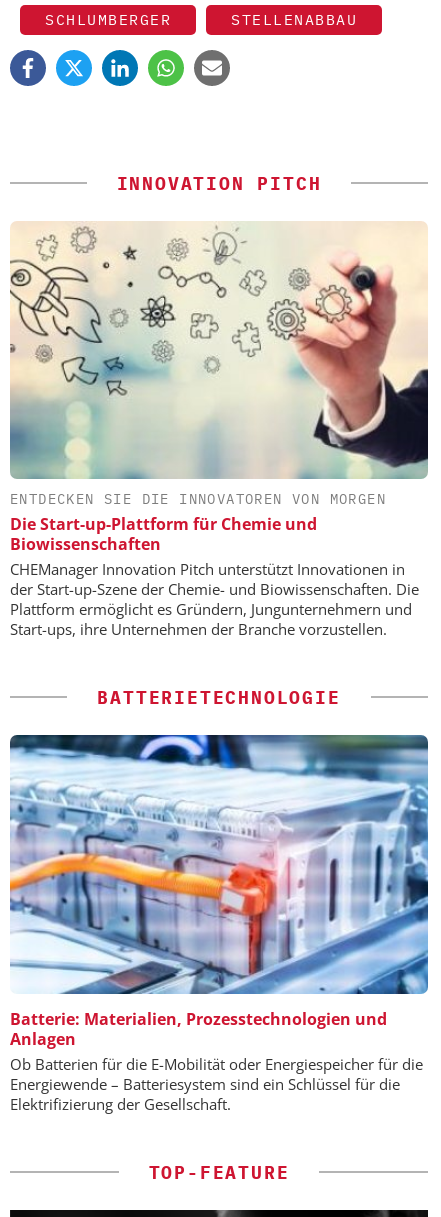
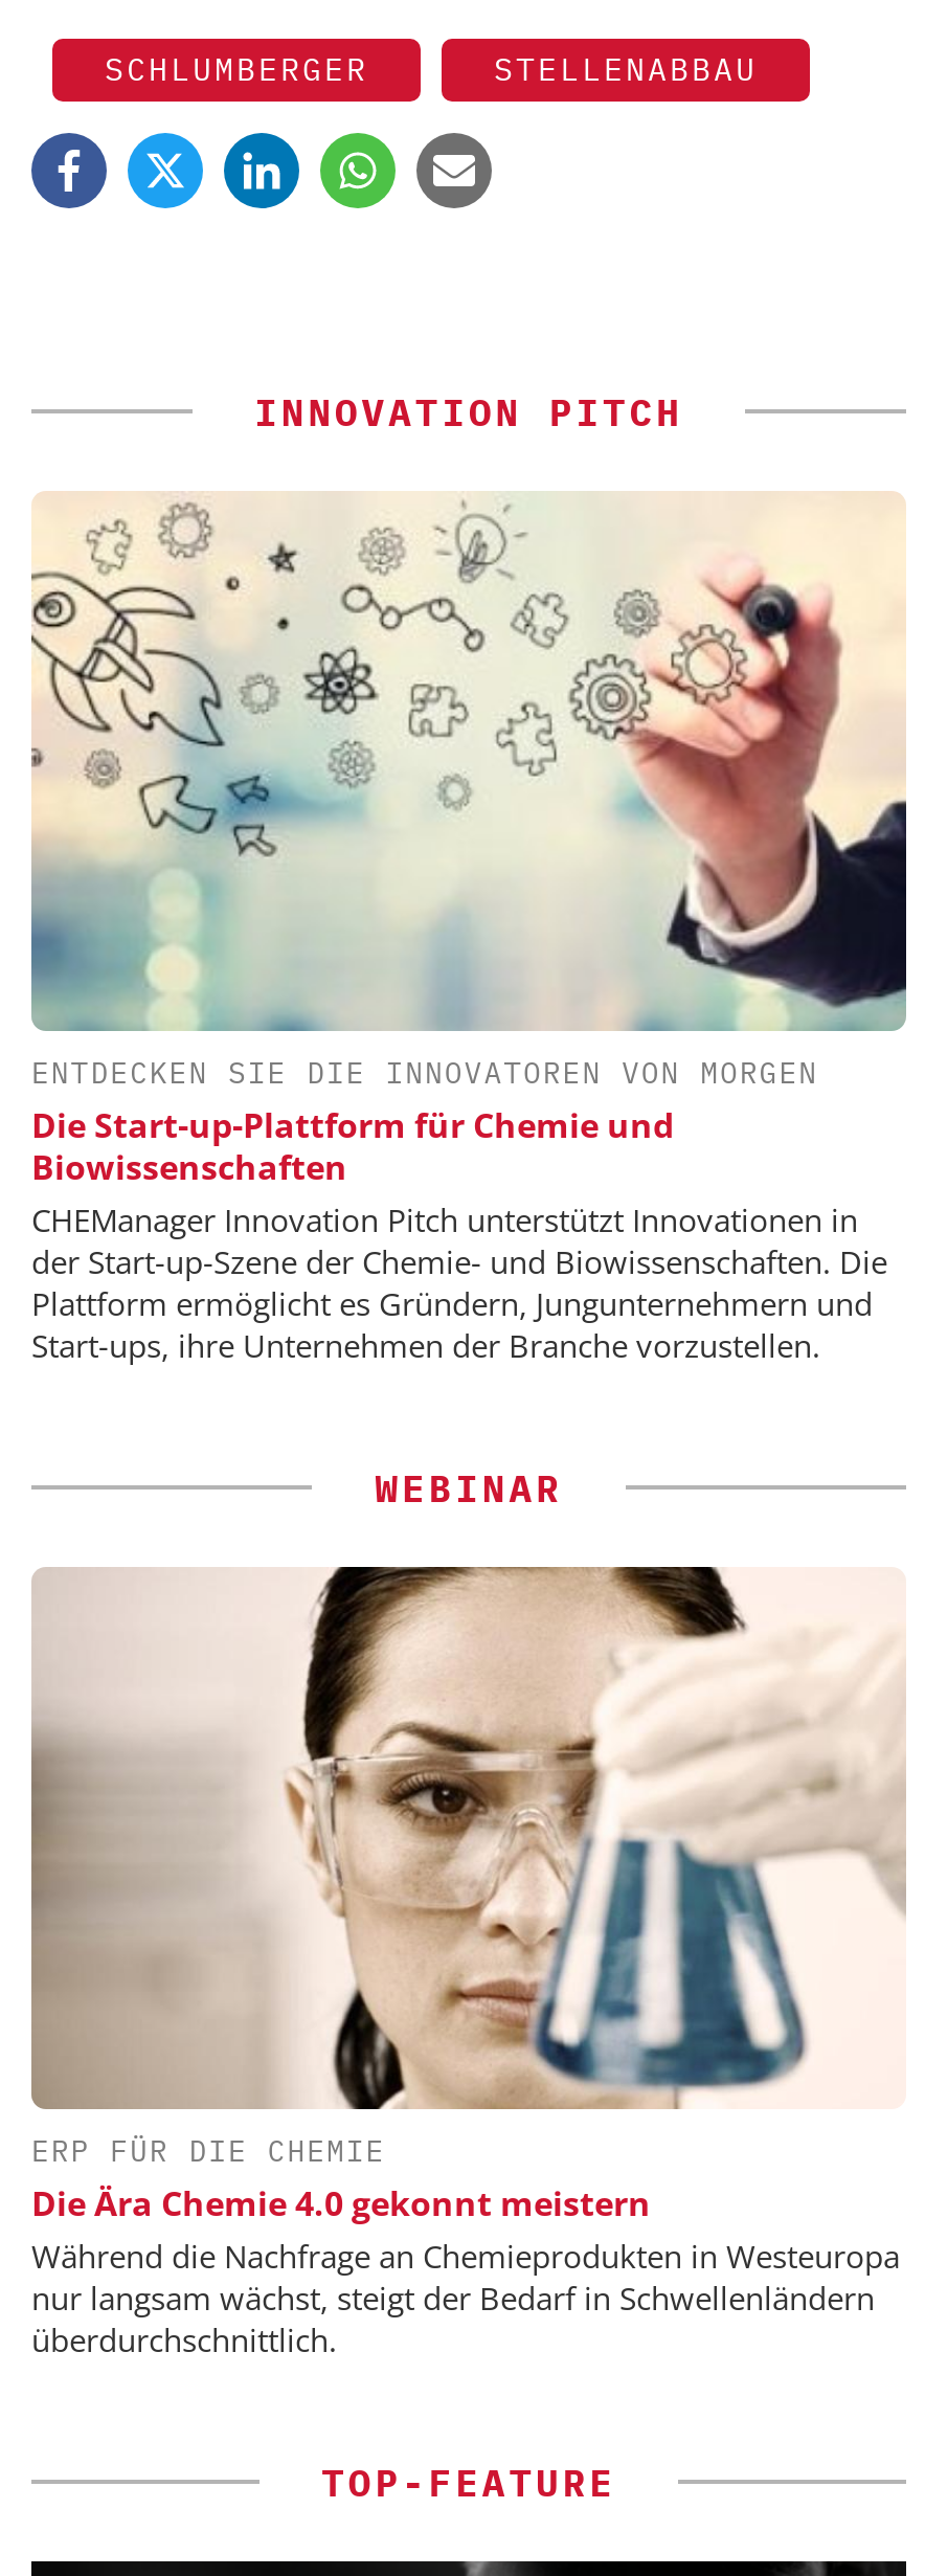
- BATTERIETECHNOLOGIE
+ WEBINAR

- [image]
- Batterie: Materialien, Prozesstechnologien und
- Anlagen
- Ob Batterien für die E-Mobilität oder Energiespeicher für die
- Energiewende – Batteriesystem sind ein Schlüssel für die
- Elektrifizierung der Gesellschaft.
+ [image]
+ ERP FÜR DIE CHEMIE
+ Die Ära Chemie 4.0 gekonnt meistern
+ Während die Nachfrage an Chemieprodukten in Westeuropa
+ nur langsam wächst, steigt der Bedarf in Schwellenländern
+ überdurchschnittlich.
